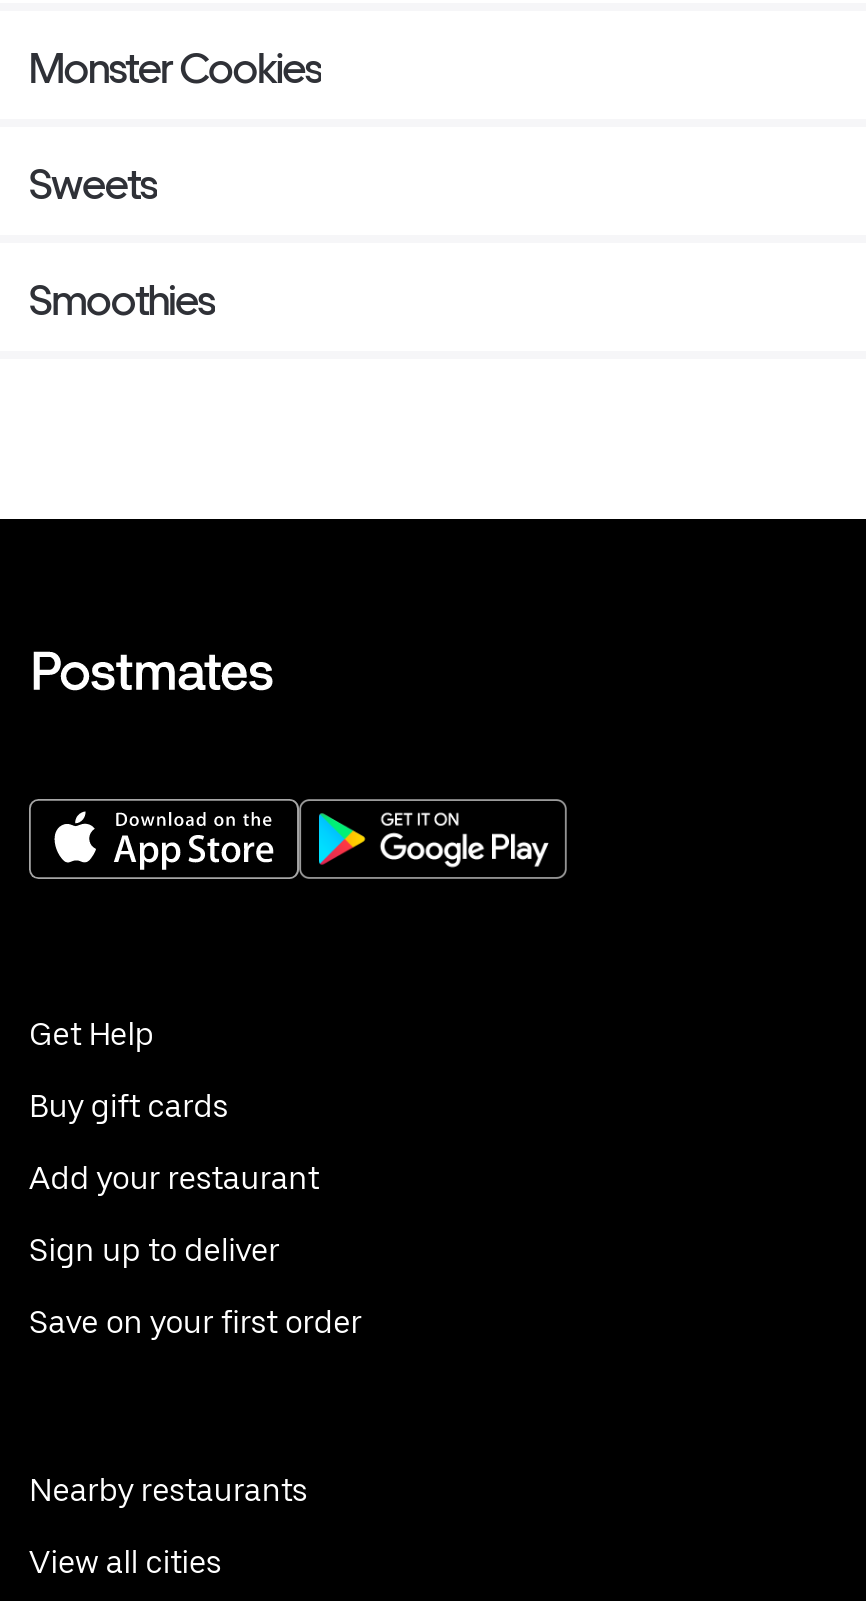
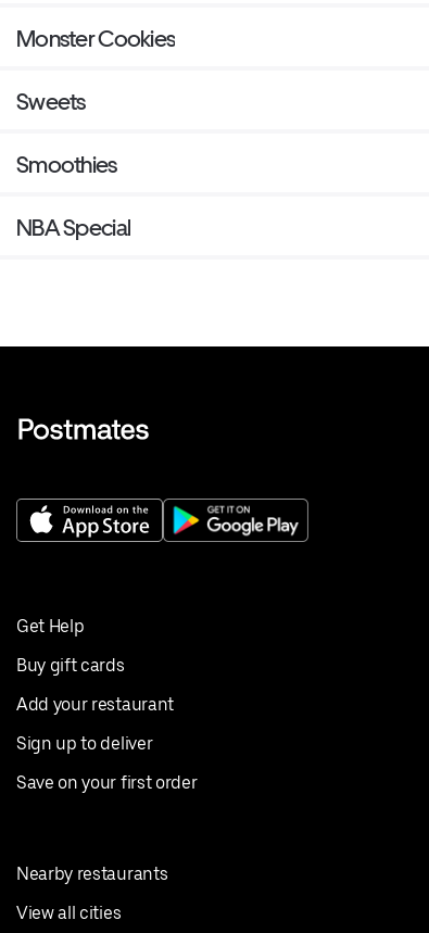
+ NBA Special
